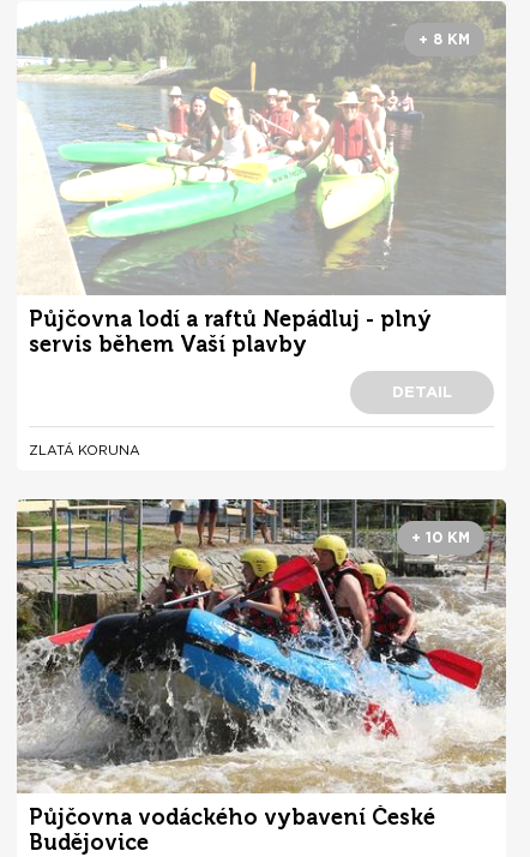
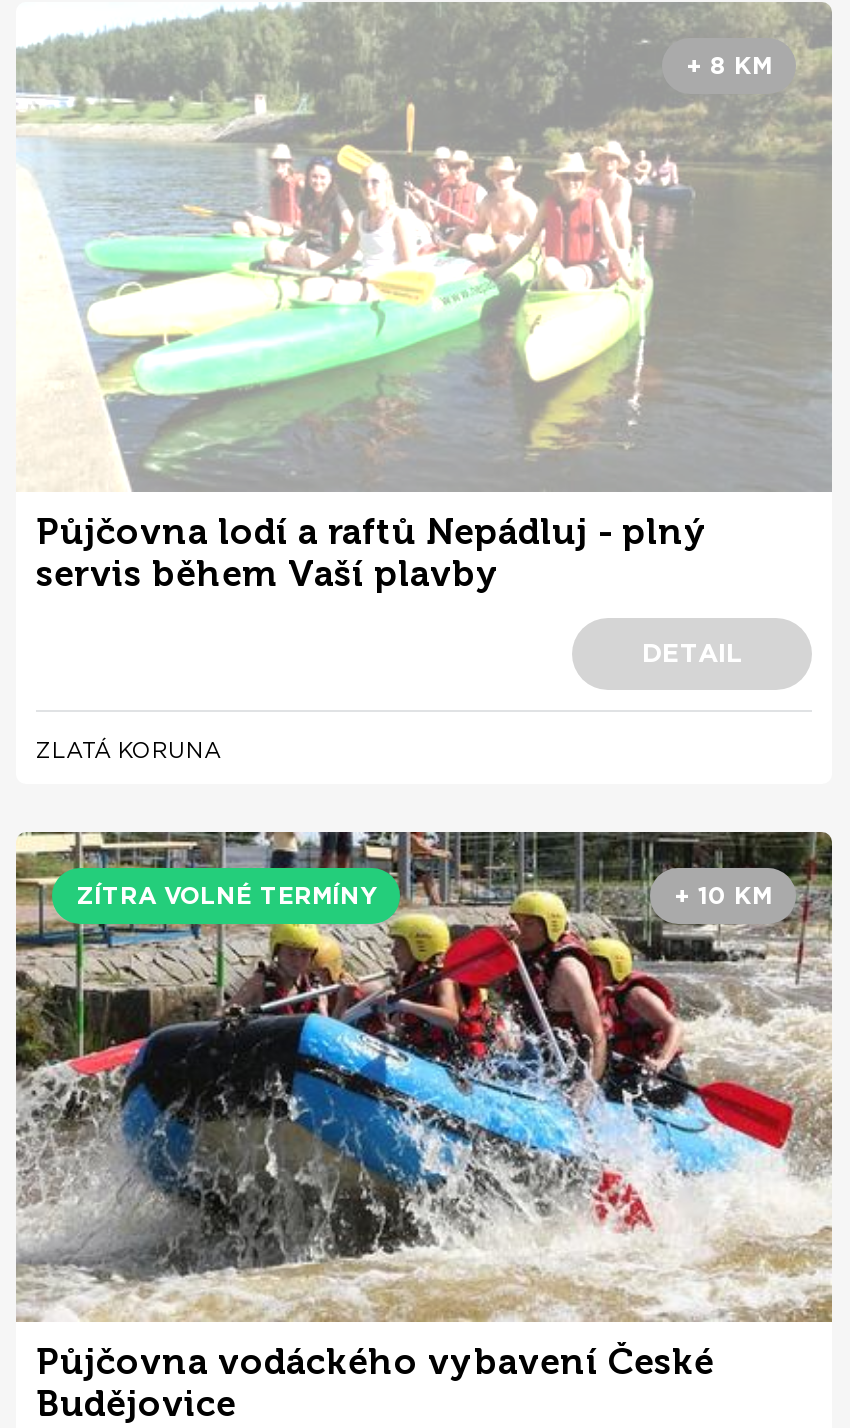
+ ZÍTRA VOLNÉ TERMÍNY
